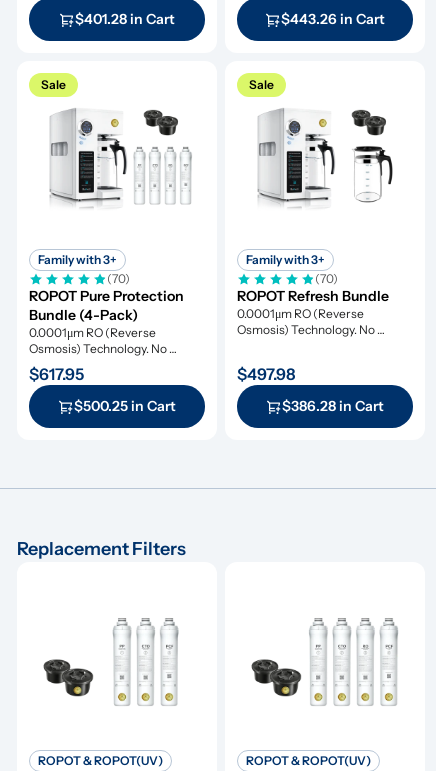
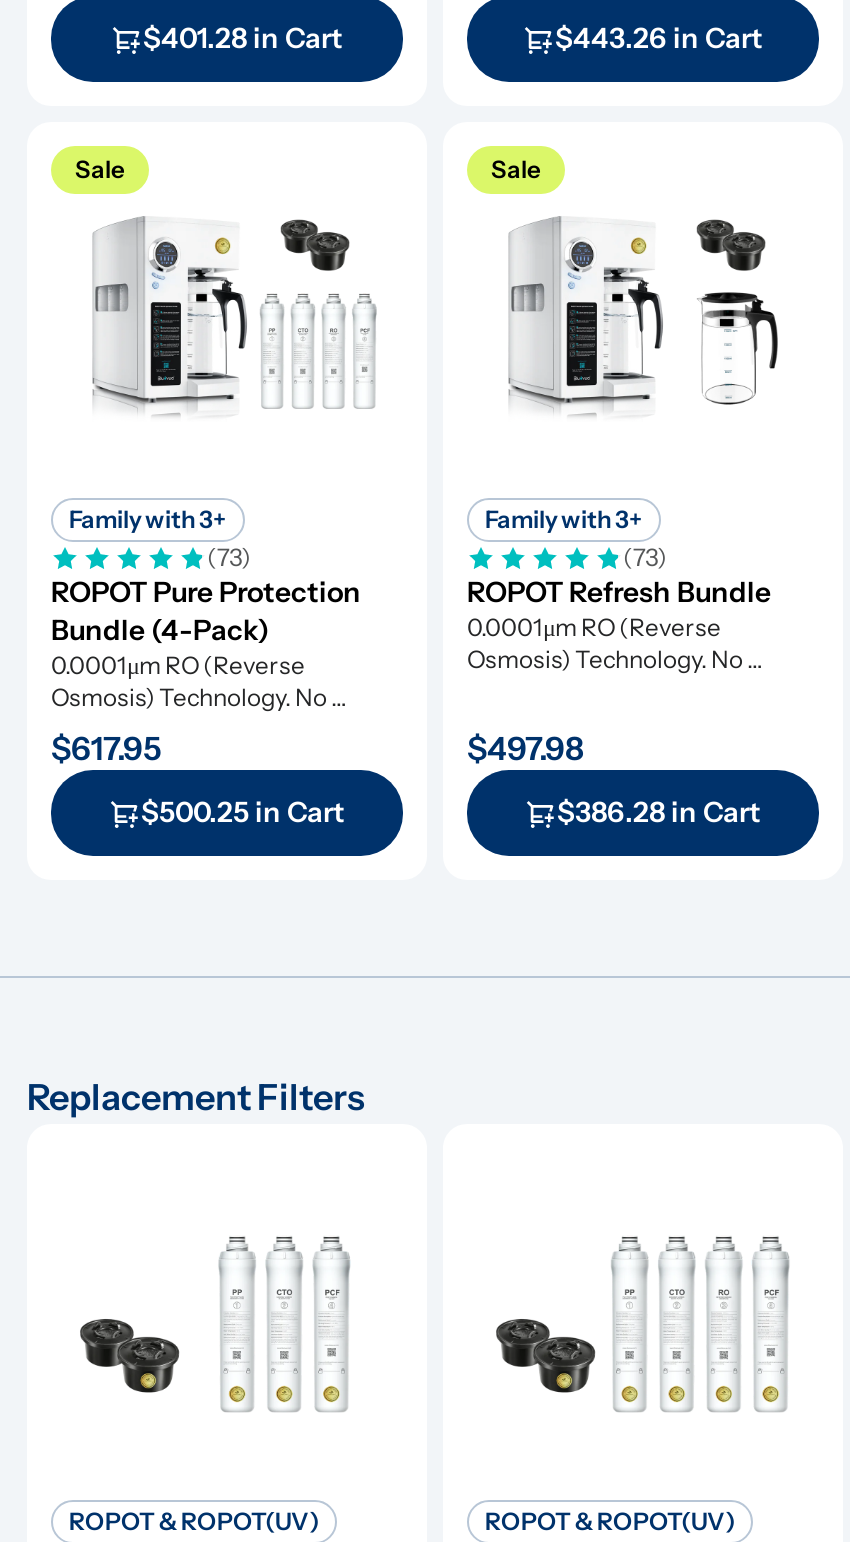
- (70)
+ (73)

- (70)
+ (73)
